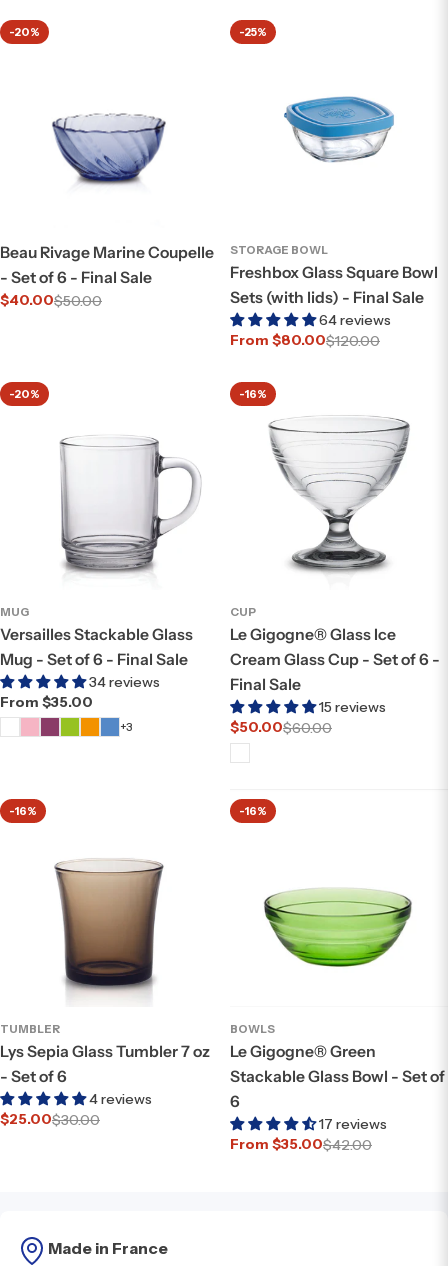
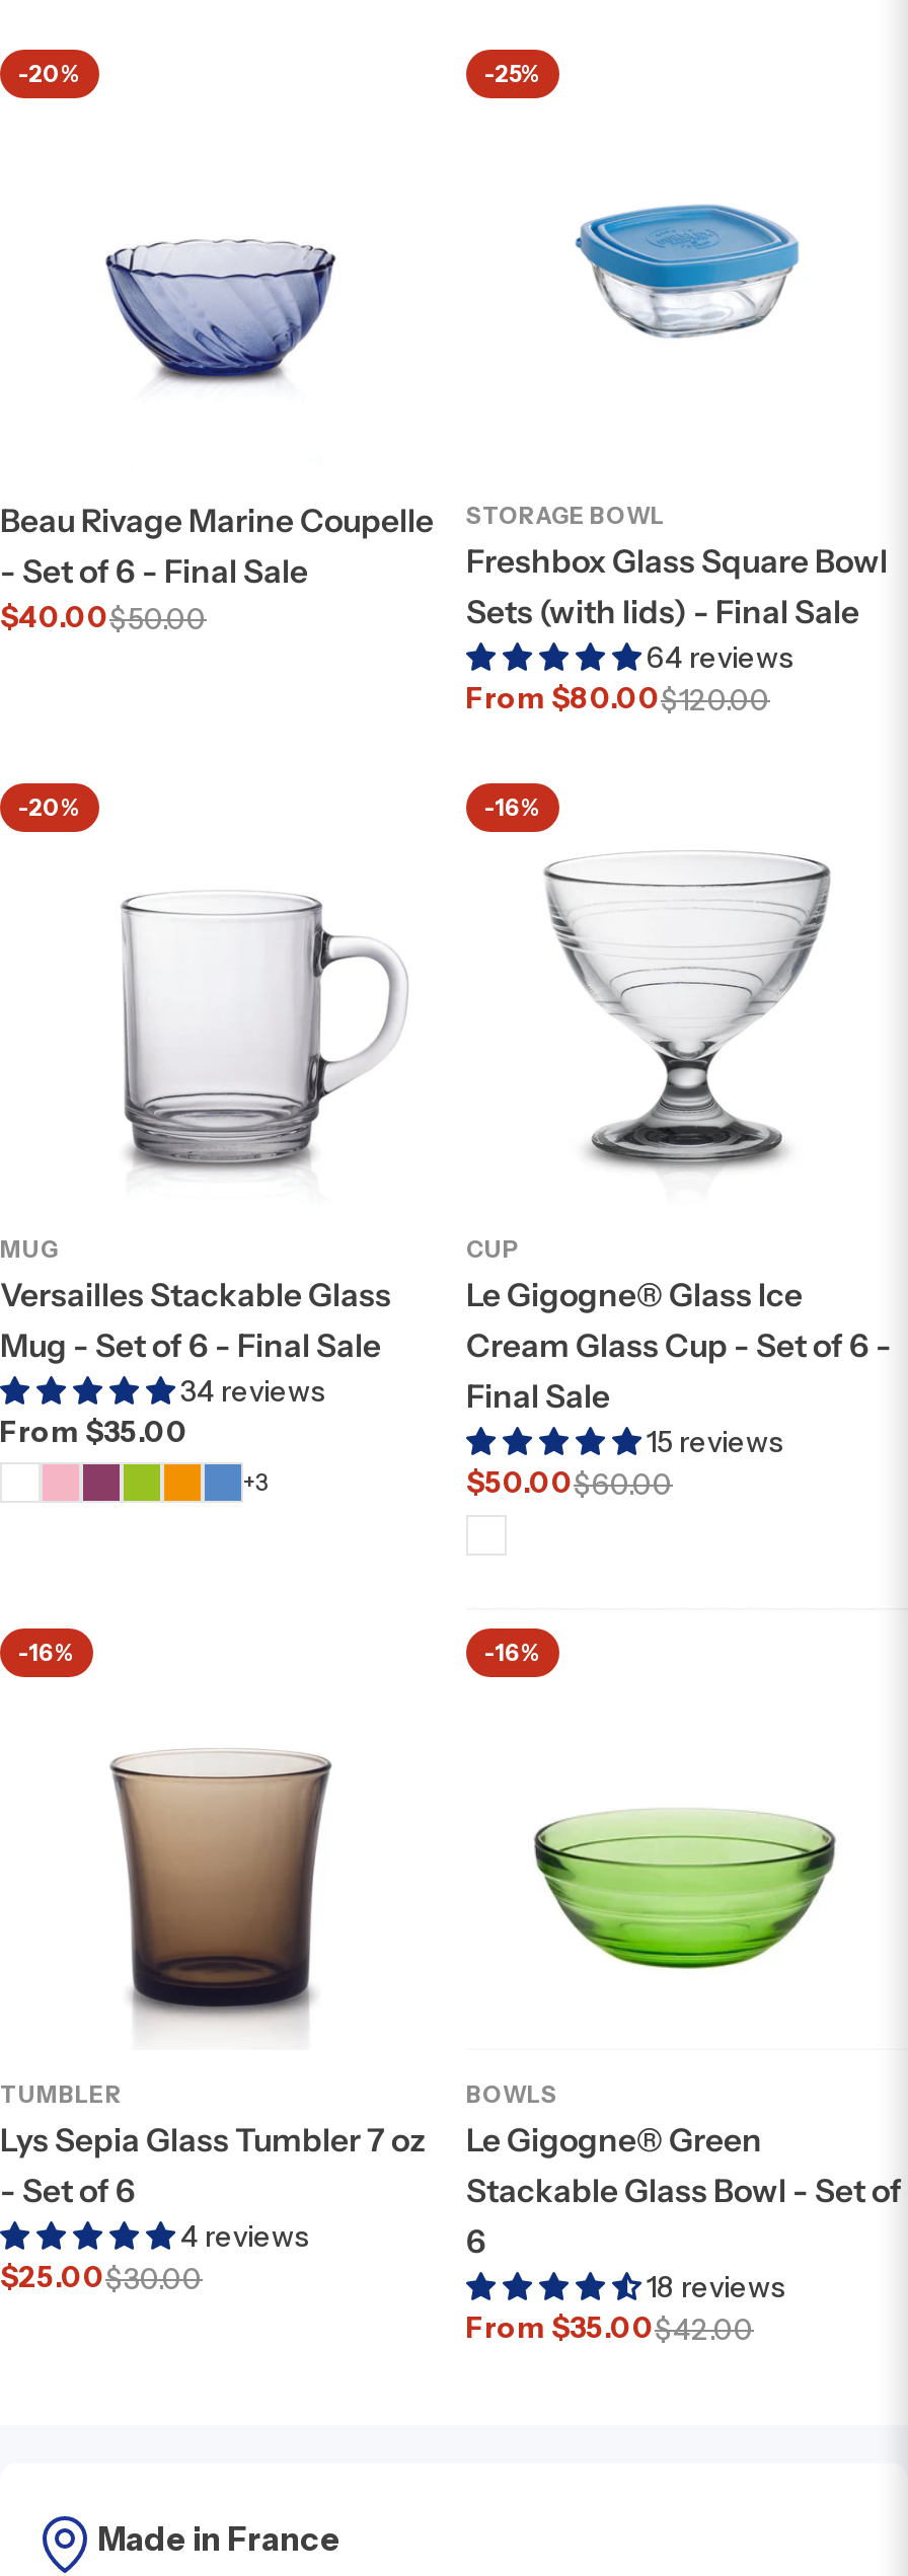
- 17 reviews
+ 18 reviews
